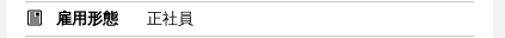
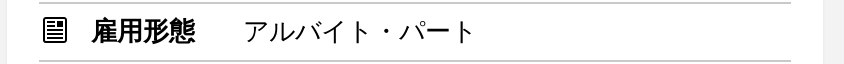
- 正社員
+ アルバイト・パート
